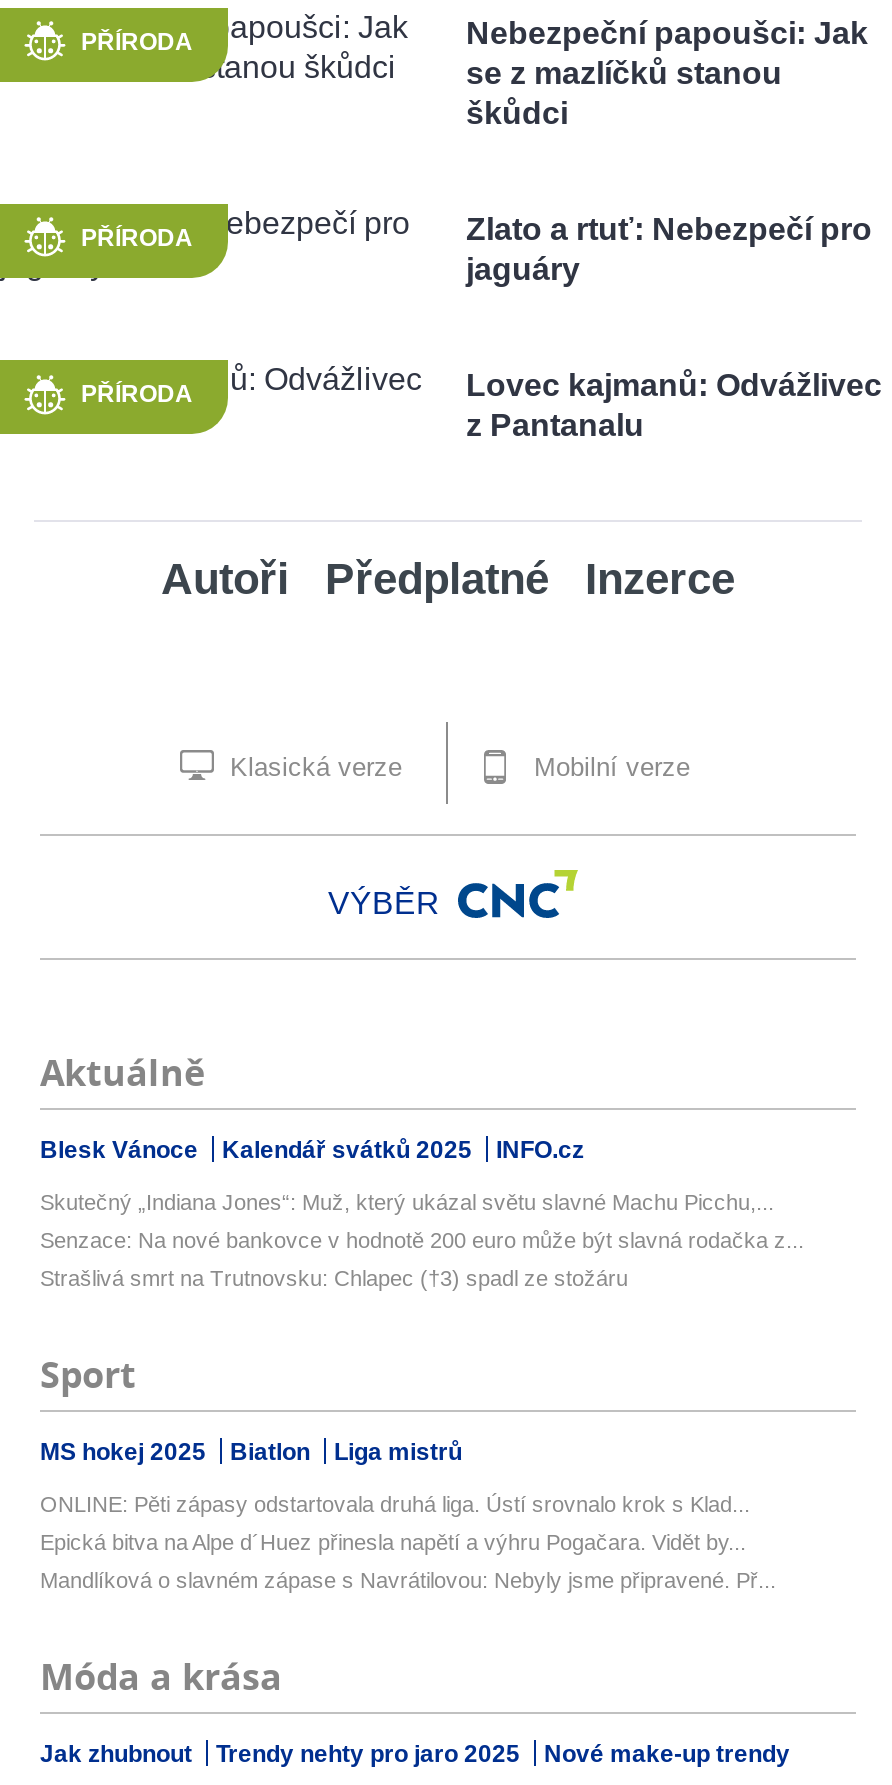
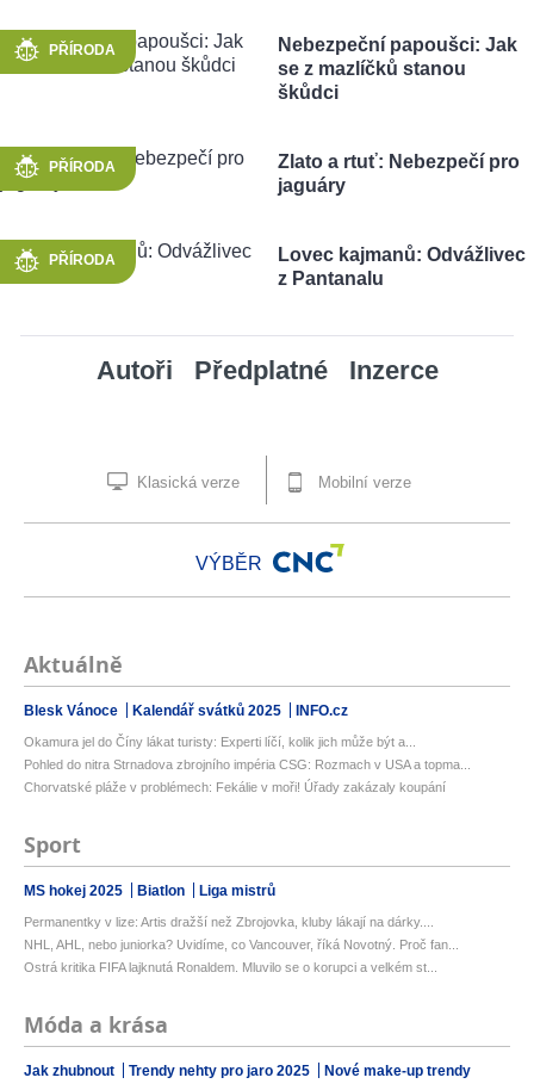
- Skutečný „Indiana Jones“: Muž, který ukázal světu slavné Machu Picchu,...
+ Okamura jel do Číny lákat turisty: Experti líčí, kolik jich může být a...

- Senzace: Na nové bankovce v hodnotě 200 euro může být slavná rodačka z...
+ Pohled do nitra Strnadova zbrojního impéria CSG: Rozmach v USA a topma...

- Strašlivá smrt na Trutnovsku: Chlapec (†3) spadl ze stožáru
+ Chorvatské pláže v problémech: Fekálie v moři! Úřady zakázaly koupání

- ONLINE: Pěti zápasy odstartovala druhá liga. Ústí srovnalo krok s Klad...
+ Permanentky v lize: Artis dražší než Zbrojovka, kluby lákají na dárky....

- Epická bitva na Alpe d´Huez přinesla napětí a výhru Pogačara. Vidět by...
+ NHL, AHL, nebo juniorka? Uvidíme, co Vancouver, říká Novotný. Proč fan...

- Mandlíková o slavném zápase s Navrátilovou: Nebyly jsme připravené. Př...
+ Ostrá kritika FIFA lajknutá Ronaldem. Mluvilo se o korupci a velkém st...
